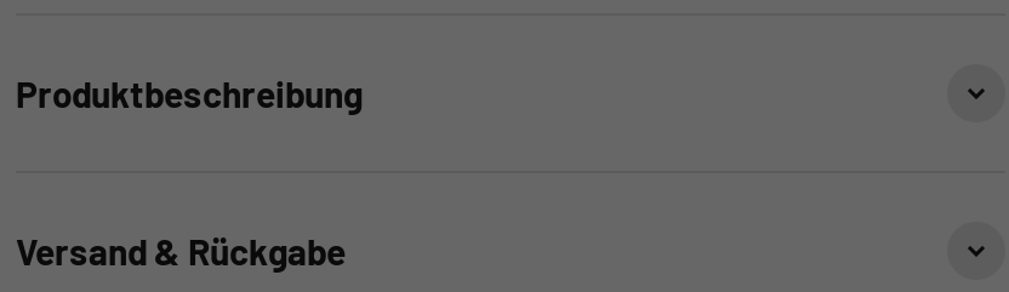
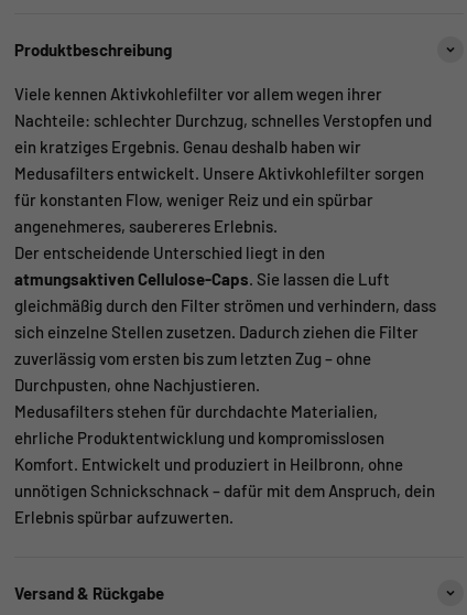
+ Viele kennen Aktivkohlefilter vor allem wegen ihrer
+ Nachteile: schlechter Durchzug, schnelles Verstopfen und
+ ein kratziges Ergebnis. Genau deshalb haben wir
+ Medusafilters entwickelt. Unsere Aktivkohlefilter sorgen
+ für konstanten Flow, weniger Reiz und ein spürbar
+ angenehmeres, saubereres Erlebnis.
+ Der entscheidende Unterschied liegt in den
+ atmungsaktiven Cellulose-Caps. Sie lassen die Luft
+ gleichmäßig durch den Filter strömen und verhindern, dass
+ sich einzelne Stellen zusetzen. Dadurch ziehen die Filter
+ zuverlässig vom ersten bis zum letzten Zug – ohne
+ Durchpusten, ohne Nachjustieren.
+ Medusafilters stehen für durchdachte Materialien,
+ ehrliche Produktentwicklung und kompromisslosen
+ Komfort. Entwickelt und produziert in Heilbronn, ohne
+ unnötigen Schnickschnack – dafür mit dem Anspruch, dein
+ Erlebnis spürbar aufzuwerten.
